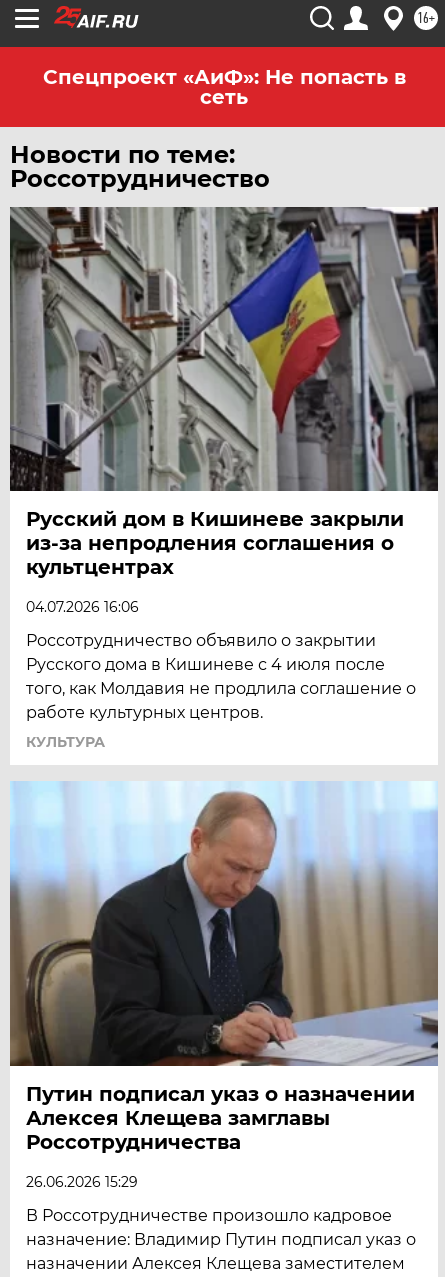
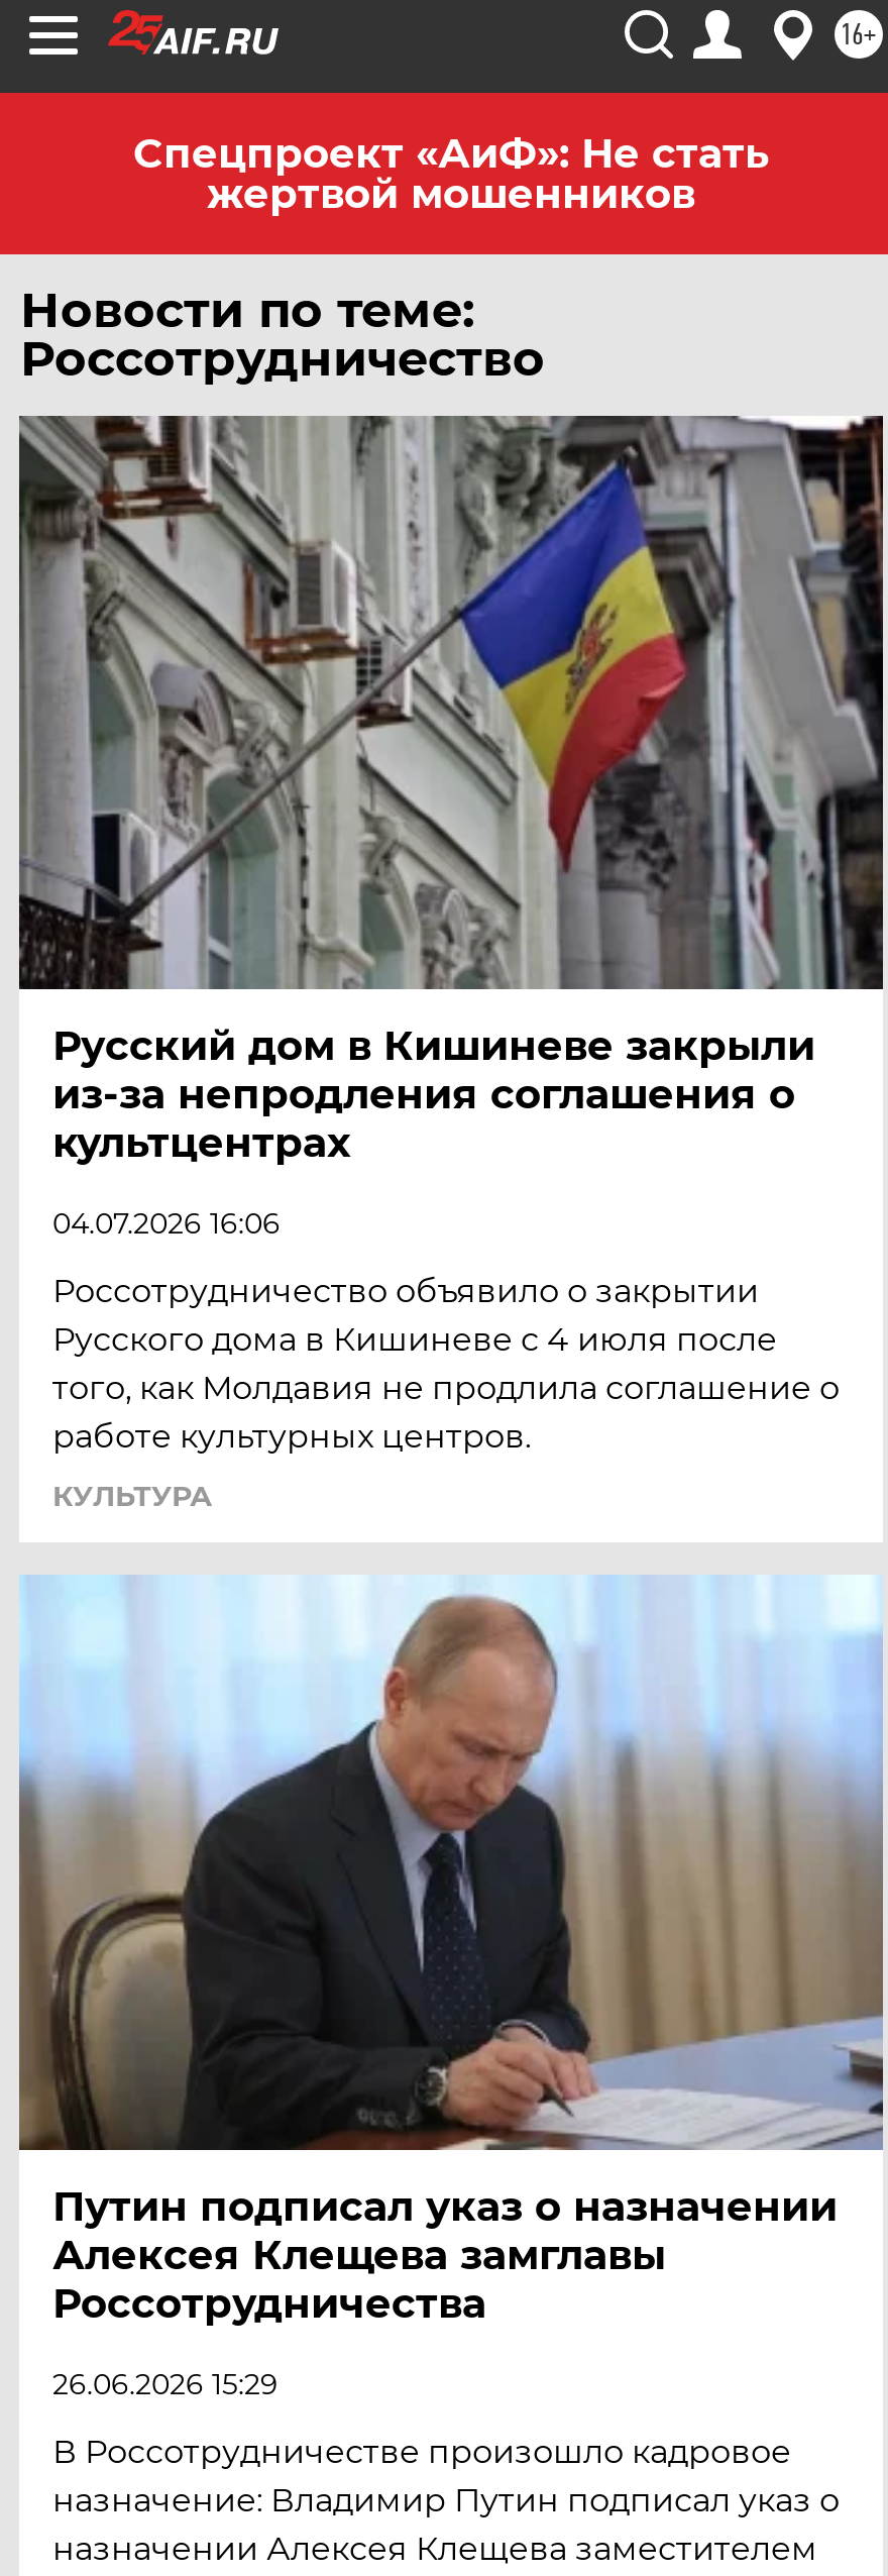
- Спецпроект «АиФ»: Не попасть в
- сеть
+ Спецпроект «АиФ»: Не стать
+ жертвой мошенников
